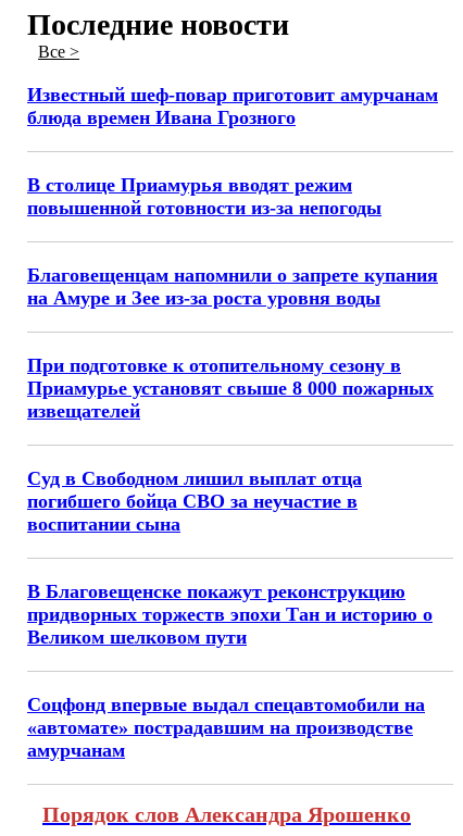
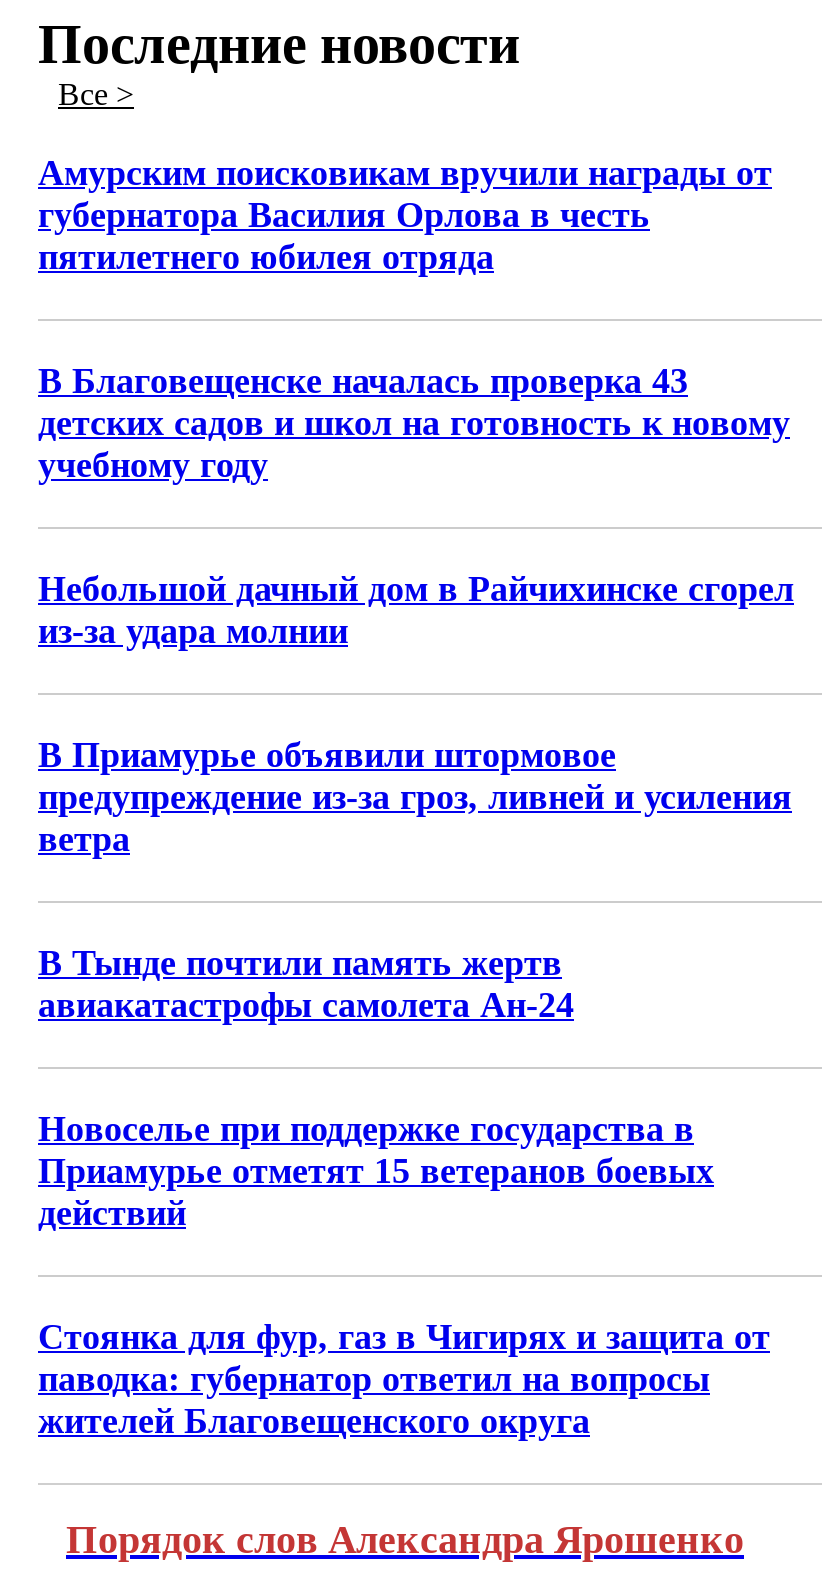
- Известный шеф-повар приготовит амурчанам
- блюда времен Ивана Грозного
+ Амурским поисковикам вручили награды от
+ губернатора Василия Орлова в честь
+ пятилетнего юбилея отряда

- В столице Приамурья вводят режим
- повышенной готовности из-за непогоды
+ В Благовещенске началась проверка 43
+ детских садов и школ на готовность к новому
+ учебному году

- Благовещенцам напомнили о запрете купания
- на Амуре и Зее из-за роста уровня воды
+ Небольшой дачный дом в Райчихинске сгорел
+ из-за удара молнии

- При подготовке к отопительному сезону в
- Приамурье установят свыше 8 000 пожарных
- извещателей
+ В Приамурье объявили штормовое
+ предупреждение из-за гроз, ливней и усиления
+ ветра

- Суд в Свободном лишил выплат отца
- погибшего бойца СВО за неучастие в
- воспитании сына
+ В Тынде почтили память жертв
+ авиакатастрофы самолета Ан-24

- В Благовещенске покажут реконструкцию
- придворных торжеств эпохи Тан и историю о
- Великом шелковом пути
+ Новоселье при поддержке государства в
+ Приамурье отметят 15 ветеранов боевых
+ действий

- Соцфонд впервые выдал спецавтомобили на
- «автомате» пострадавшим на производстве
- амурчанам
+ Стоянка для фур, газ в Чигирях и защита от
+ паводка: губернатор ответил на вопросы
+ жителей Благовещенского округа
